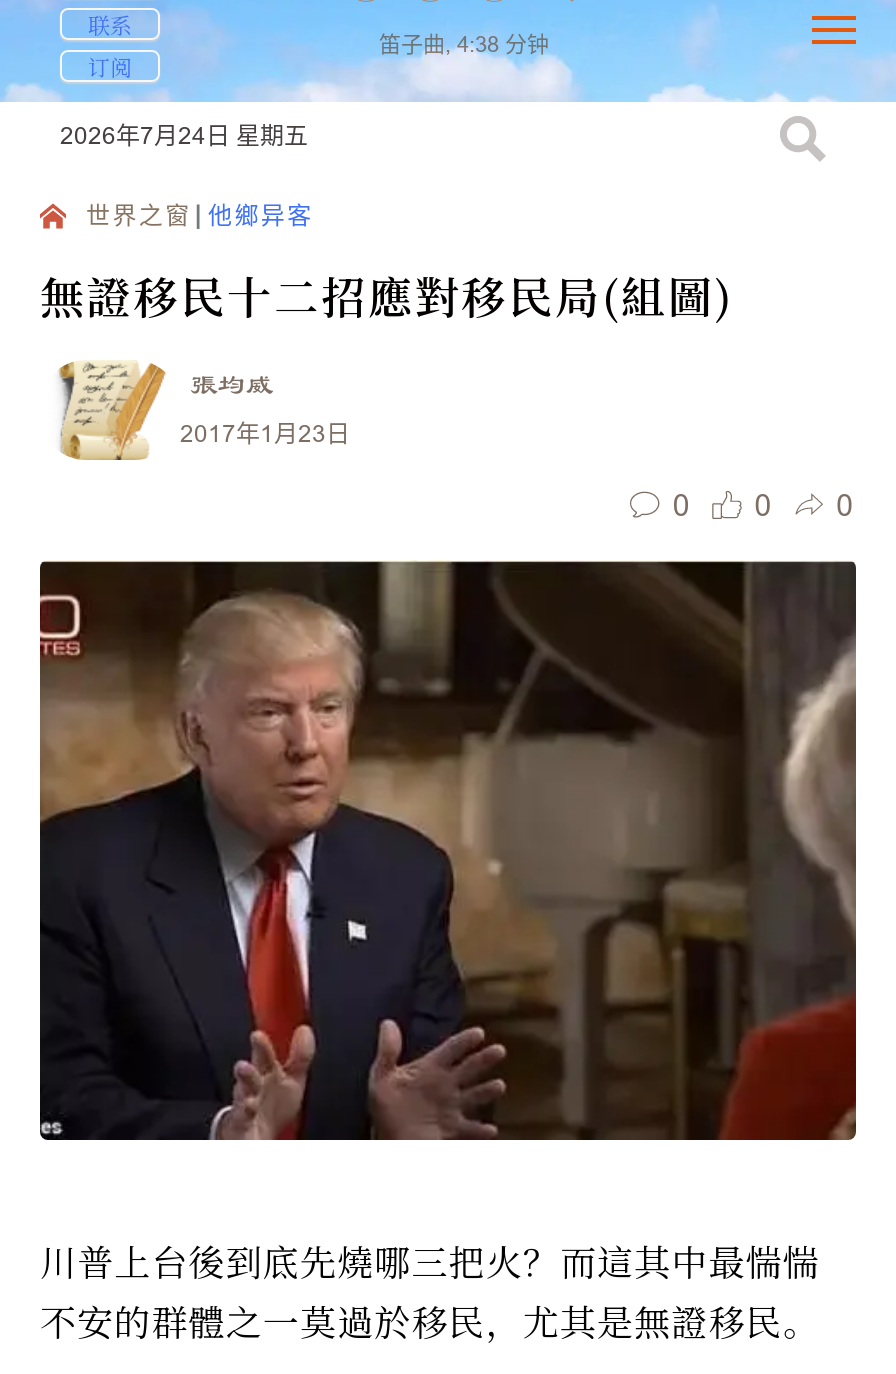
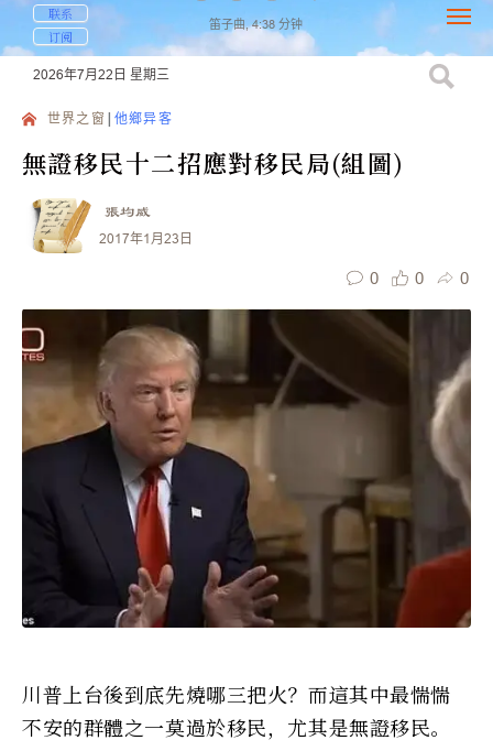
- 2026年7月24日 星期五
+ 2026年7月22日 星期三
